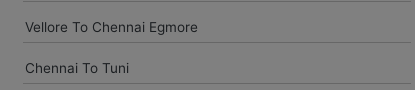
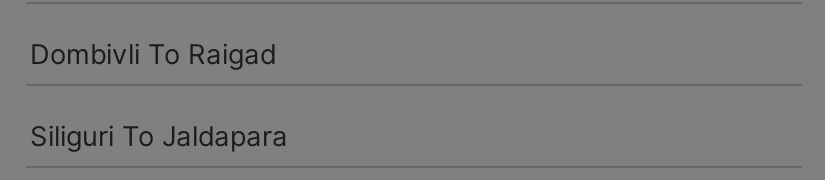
- Vellore To Chennai Egmore
+ Dombivli To Raigad

- Chennai To Tuni
+ Siliguri To Jaldapara
